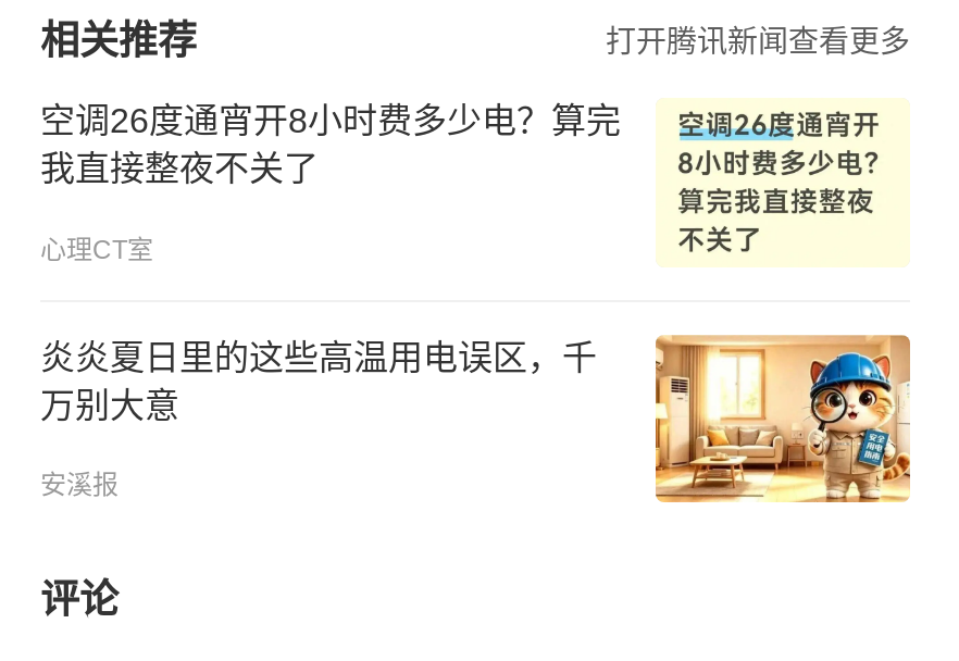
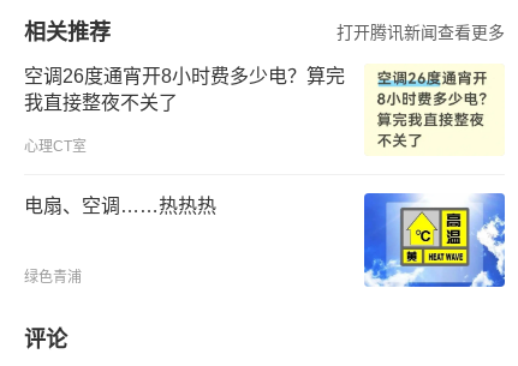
- 炎炎夏日里的这些高温用电误区，千
- 万别大意
+ 电扇、空调……热热热

- [image]
+ [image]

- 安溪报
+ 绿色青浦
